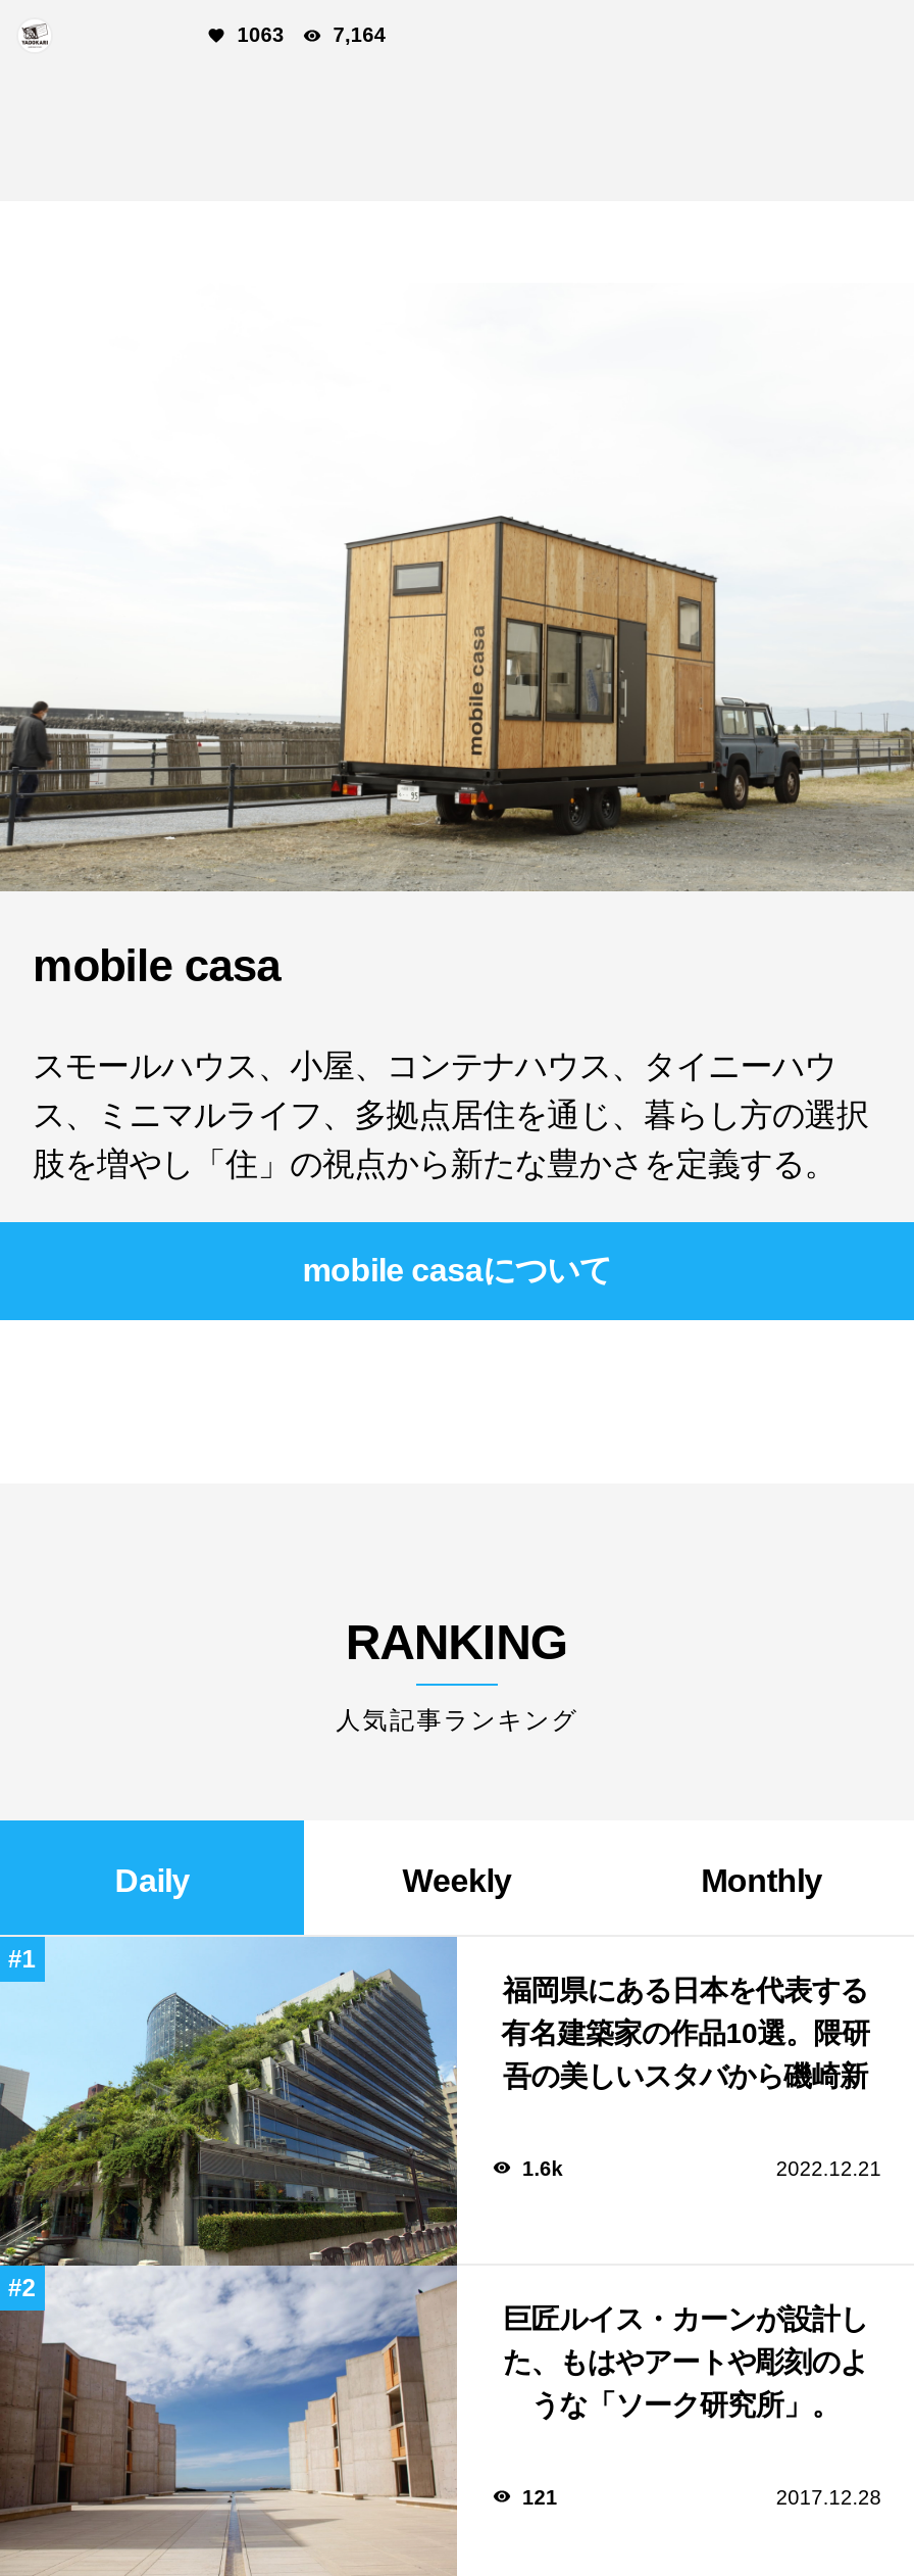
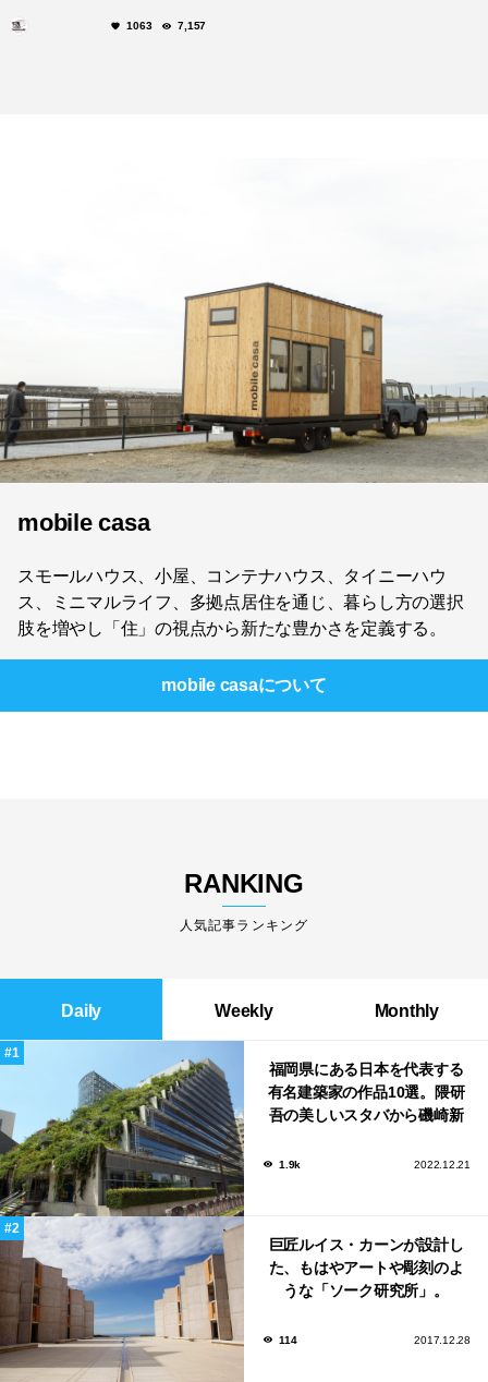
- 7,164
+ 7,157

- 1.6k
+ 1.9k

- 121
+ 114
